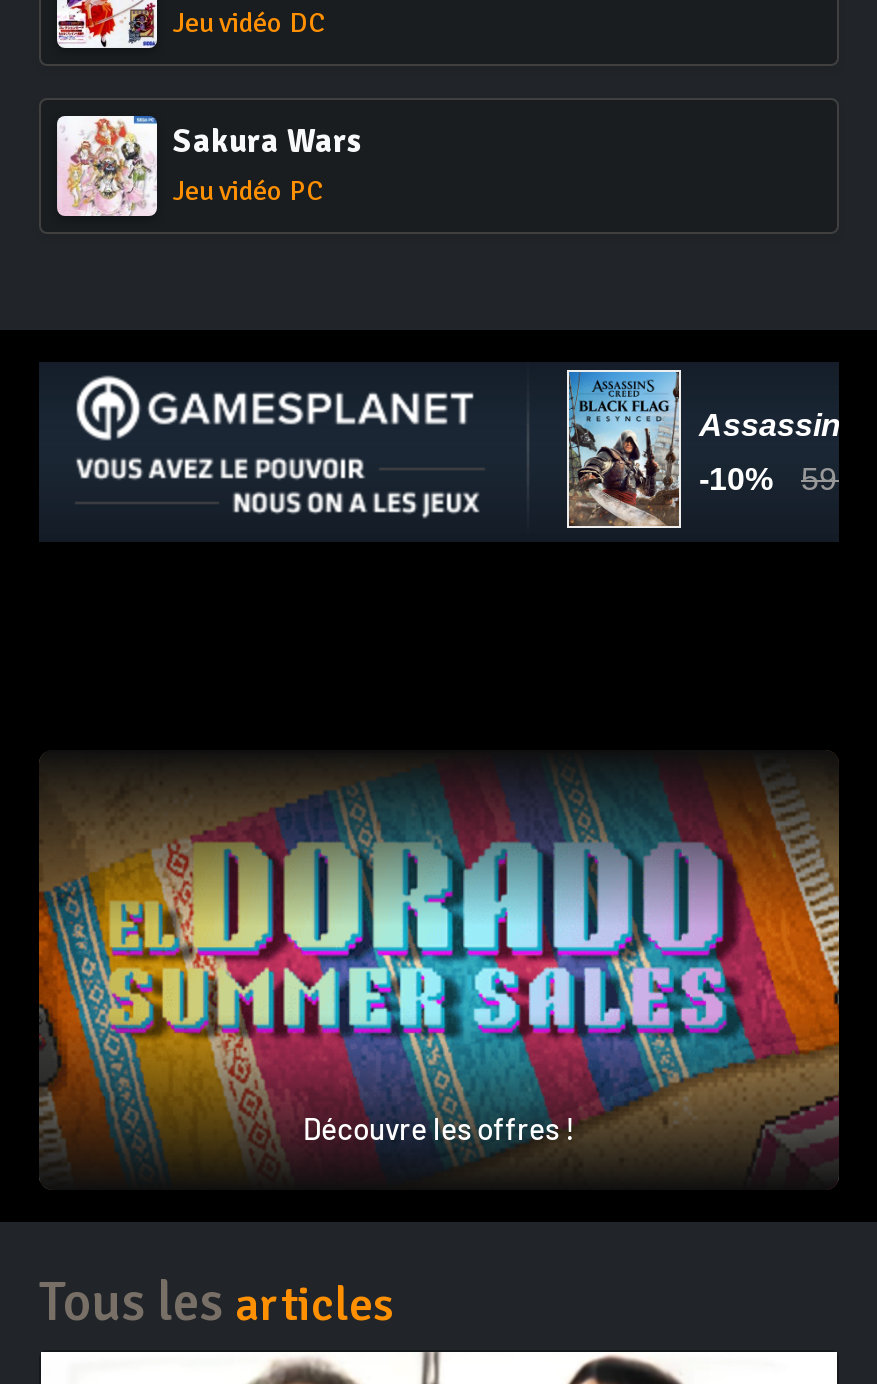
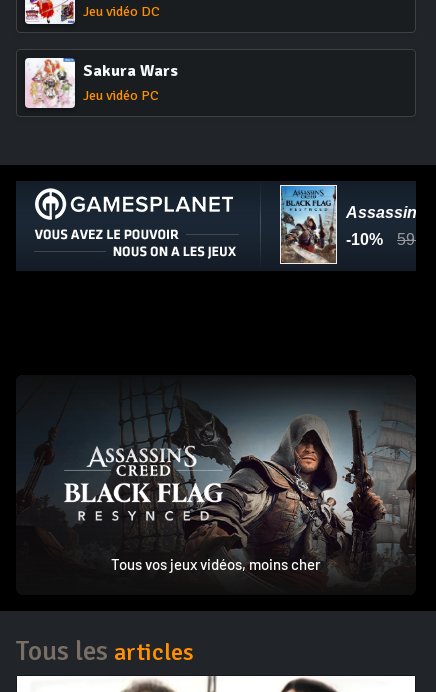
- [image]
- Découvre les offres !
+ [image]
+ Tous vos jeux vidéos, moins cher
